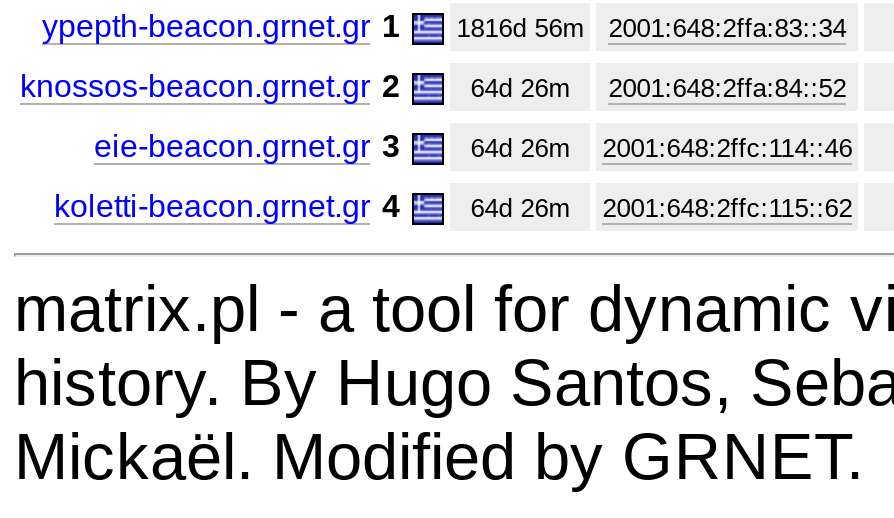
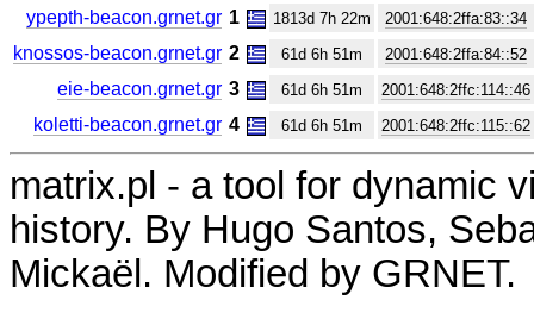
- ypepth-beacon.grnet.gr 1 1816d 56m 2001:648:2ffa:83::34
+ ypepth-beacon.grnet.gr 1 1813d 7h 22m 2001:648:2ffa:83::34

- 64d 26m 2001:648:2ffa:84::52
+ 61d 6h 51m 2001:648:2ffa:84::52

- 64d 26m 2001:648:2ffc:114::46
+ 61d 6h 51m 2001:648:2ffc:114::46

- 64d 26m 2001:648:2ffc:115::62
+ 61d 6h 51m 2001:648:2ffc:115::62
